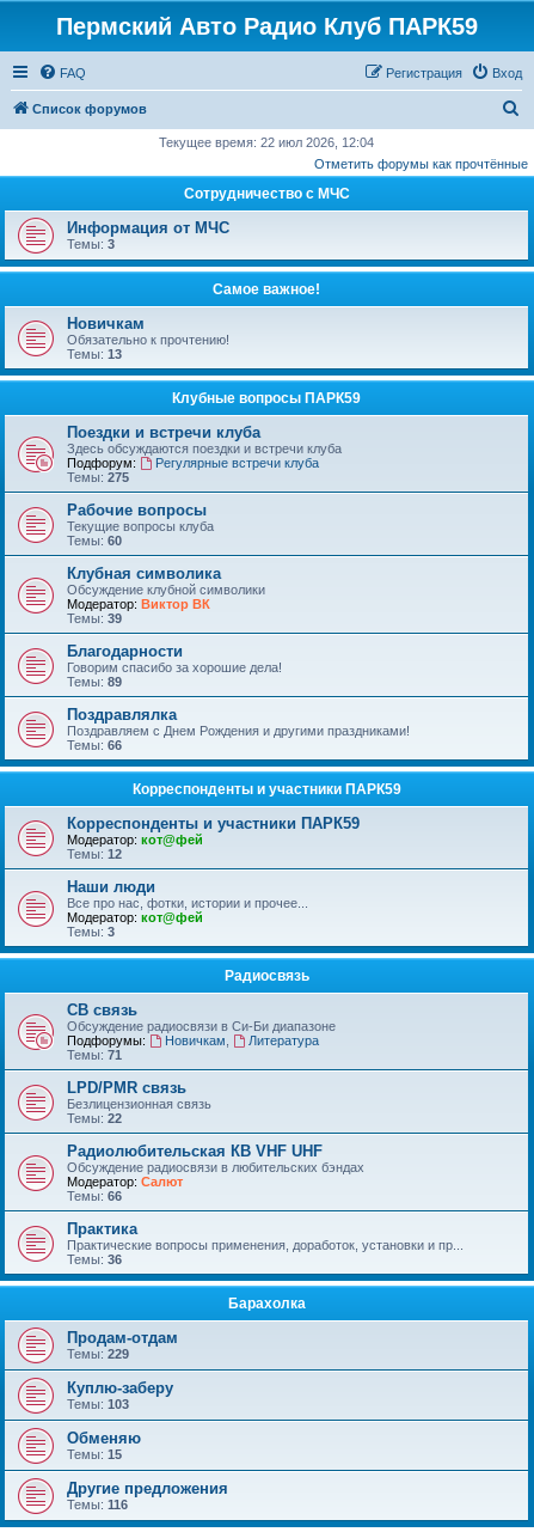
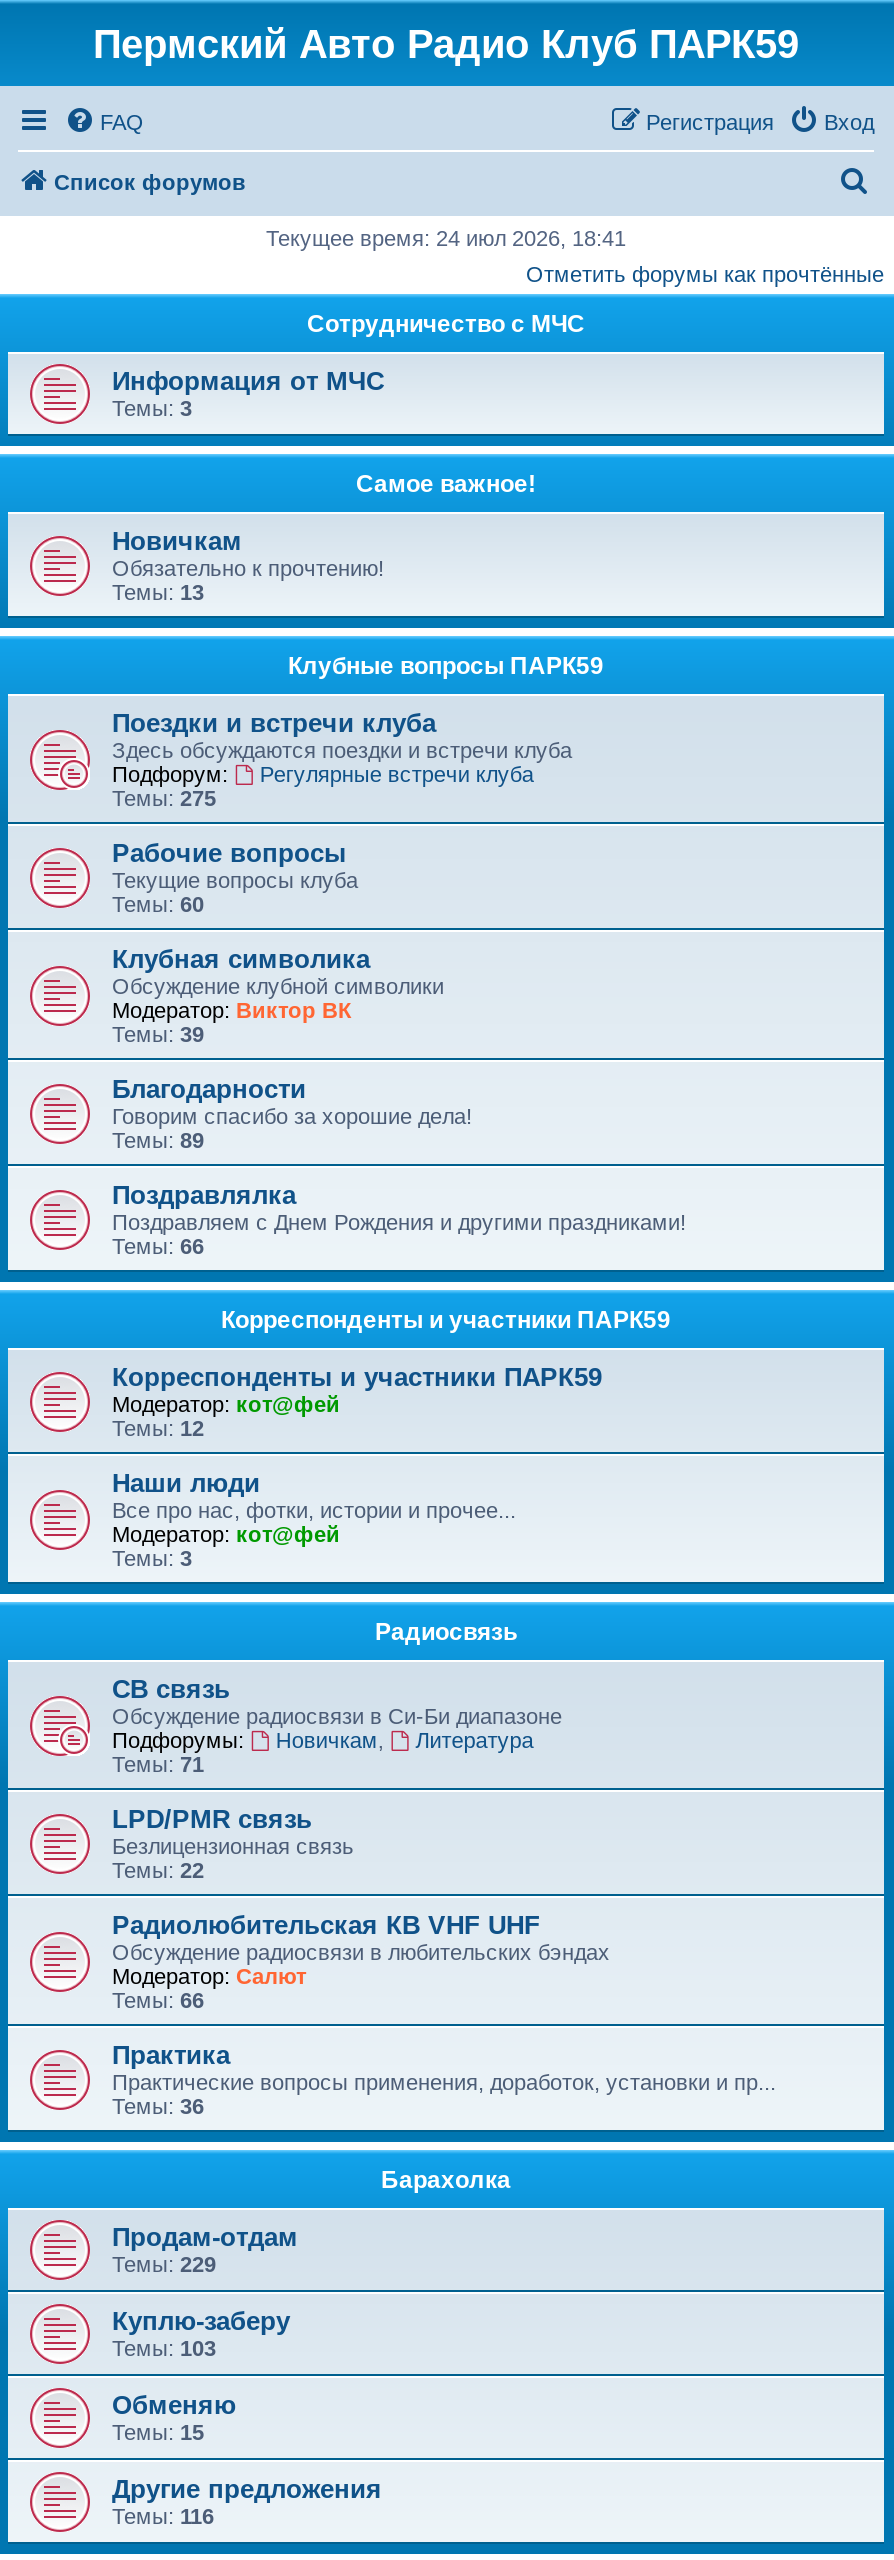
- Текущее время: 22 июл 2026, 12:04
+ Текущее время: 24 июл 2026, 18:41
